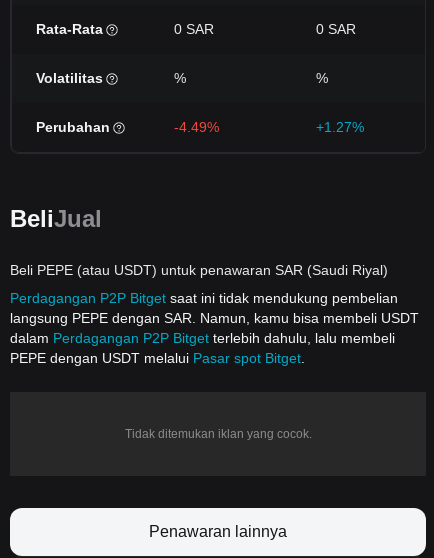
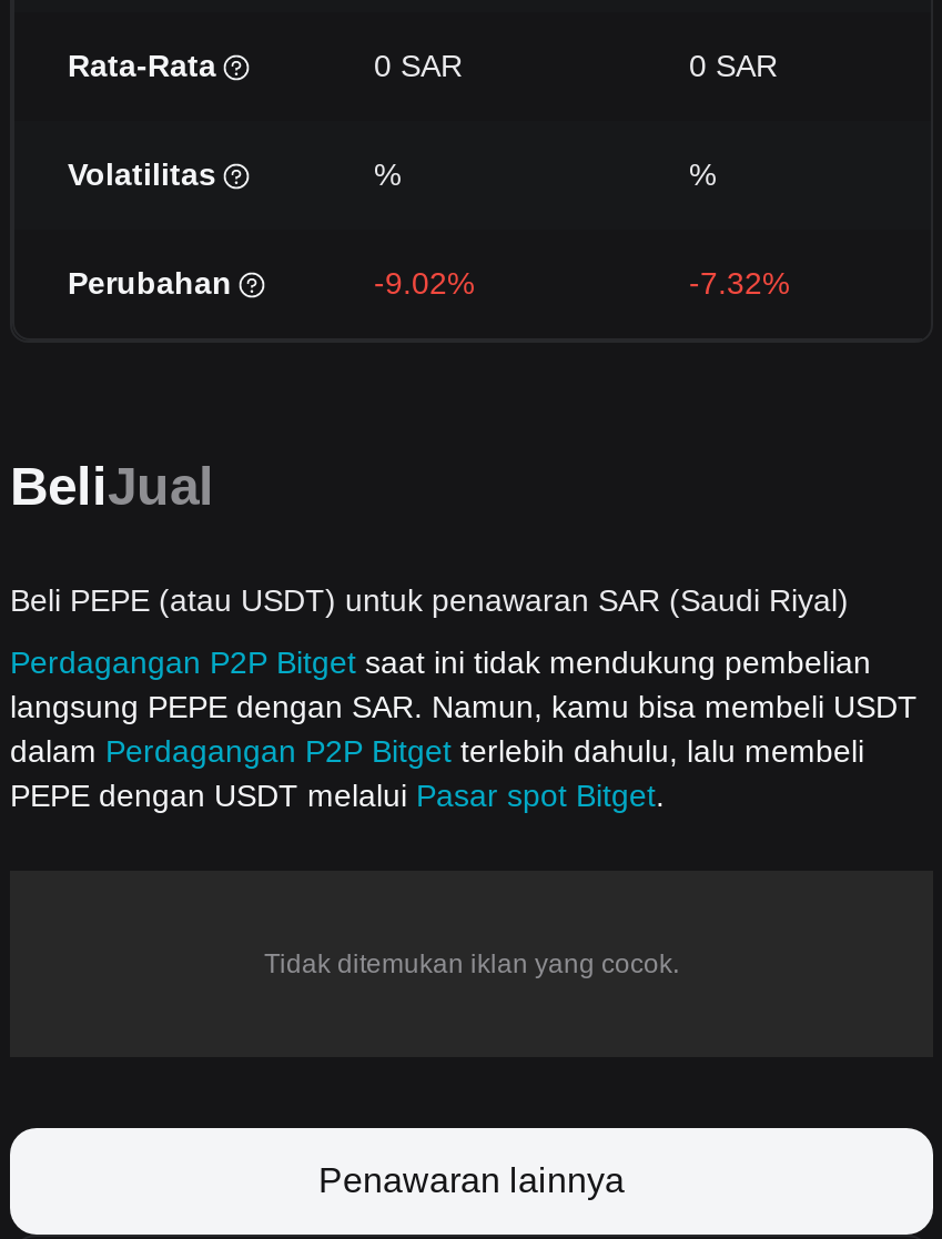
- -4.49%
+ -9.02%

- +1.27%
+ -7.32%
